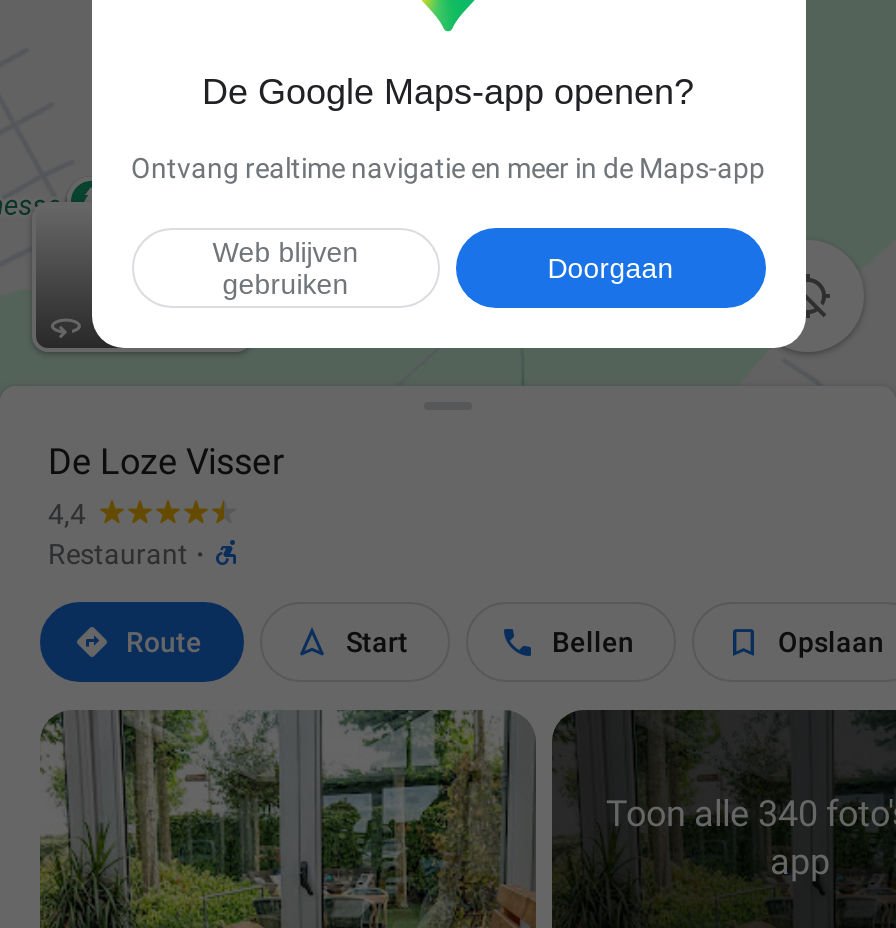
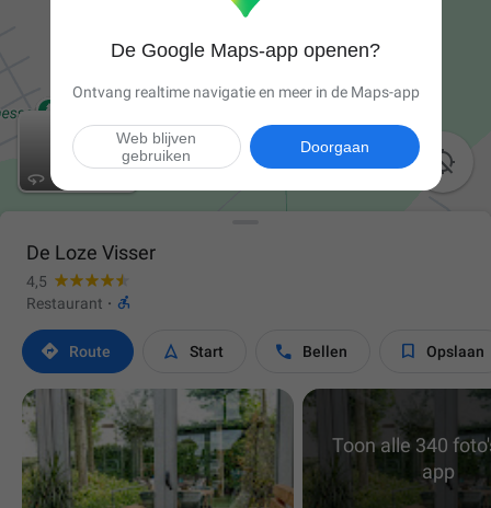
- 4,4
+ 4,5
